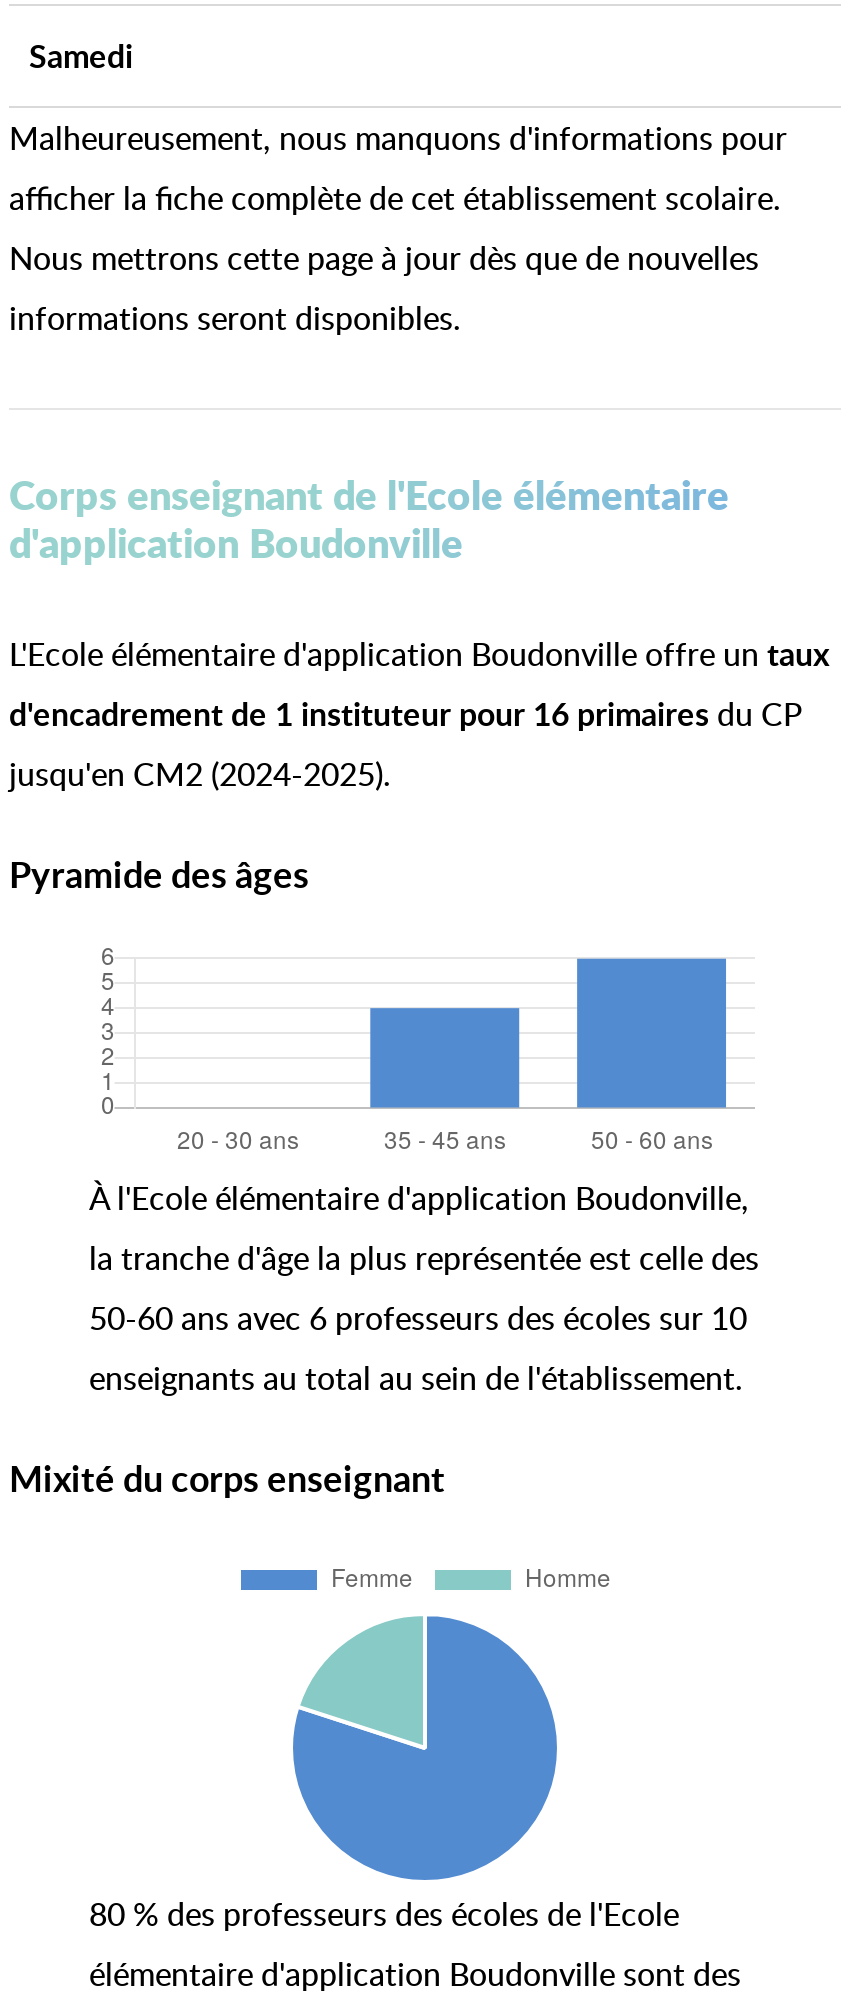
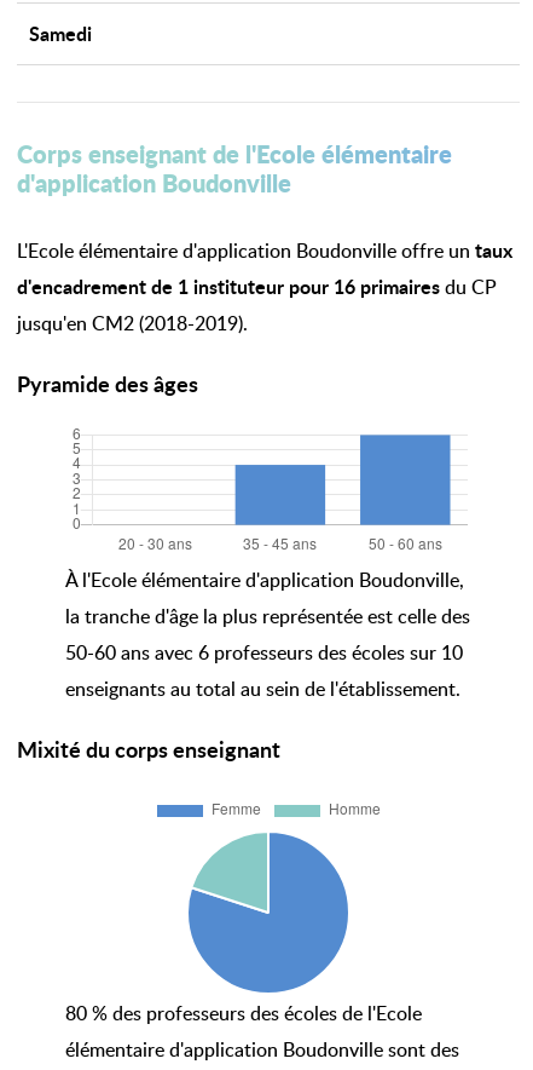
- Malheureusement, nous manquons d'informations pour
- afficher la fiche complète de cet établissement scolaire.
- Nous mettrons cette page à jour dès que de nouvelles
- informations seront disponibles.

- jusqu'en CM2 (2024-2025).
+ jusqu'en CM2 (2018-2019).
